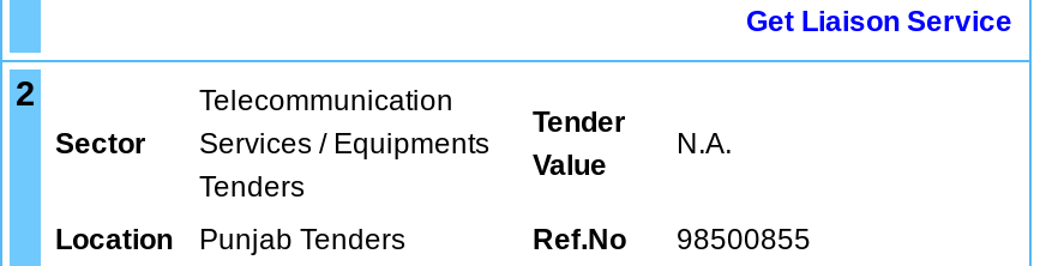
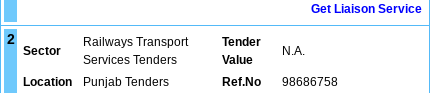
- Telecommunication
- Services / Equipments
- Tenders
+ Railways Transport
+ Services Tenders

- Ref.No 98500855
+ Ref.No 98686758
